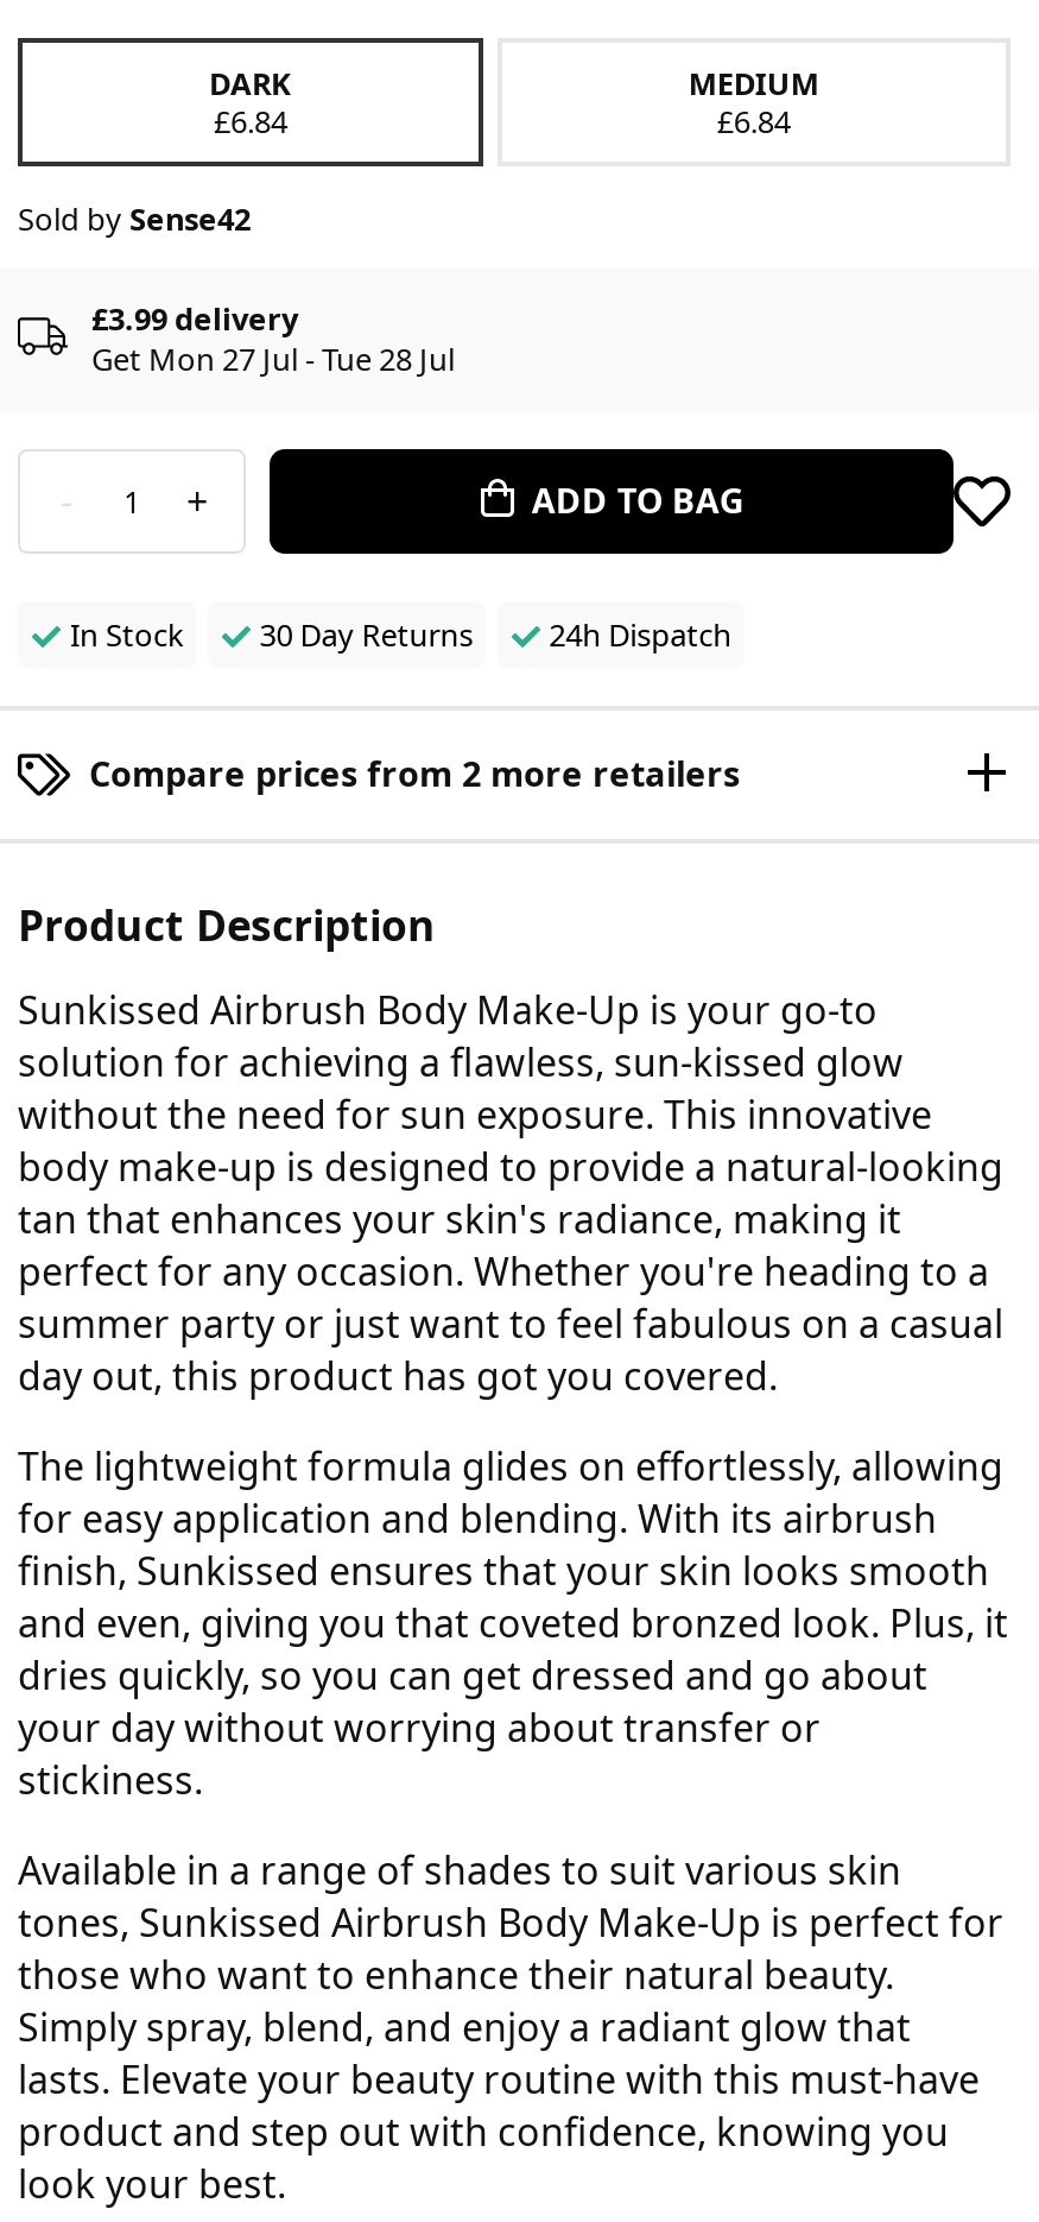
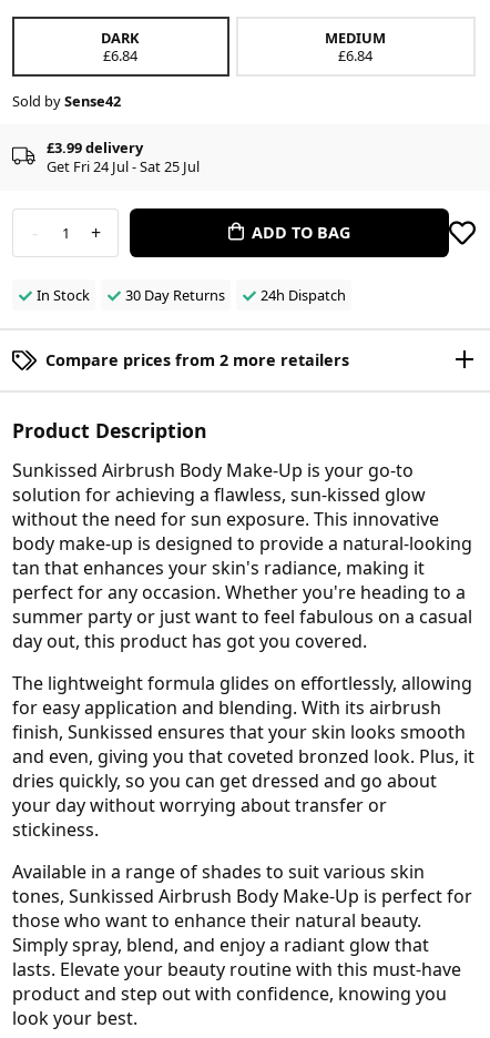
- Get Mon 27 Jul - Tue 28 Jul
+ Get Fri 24 Jul - Sat 25 Jul
